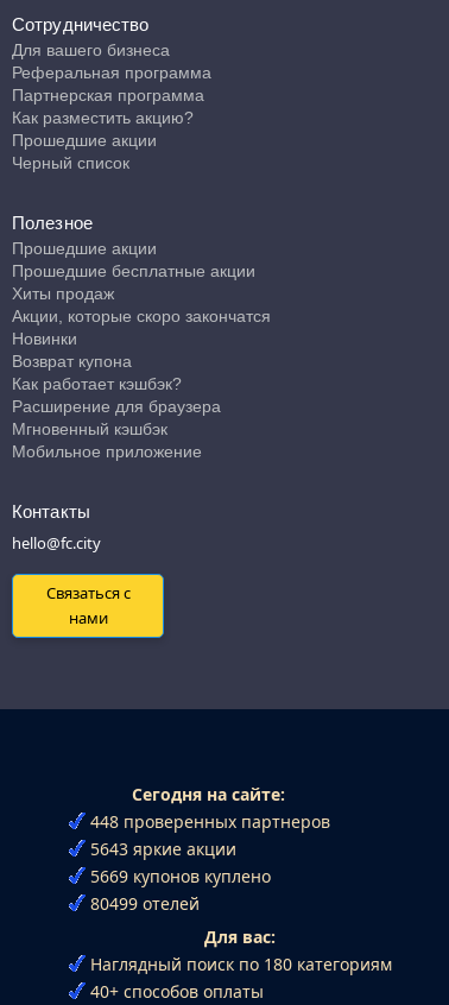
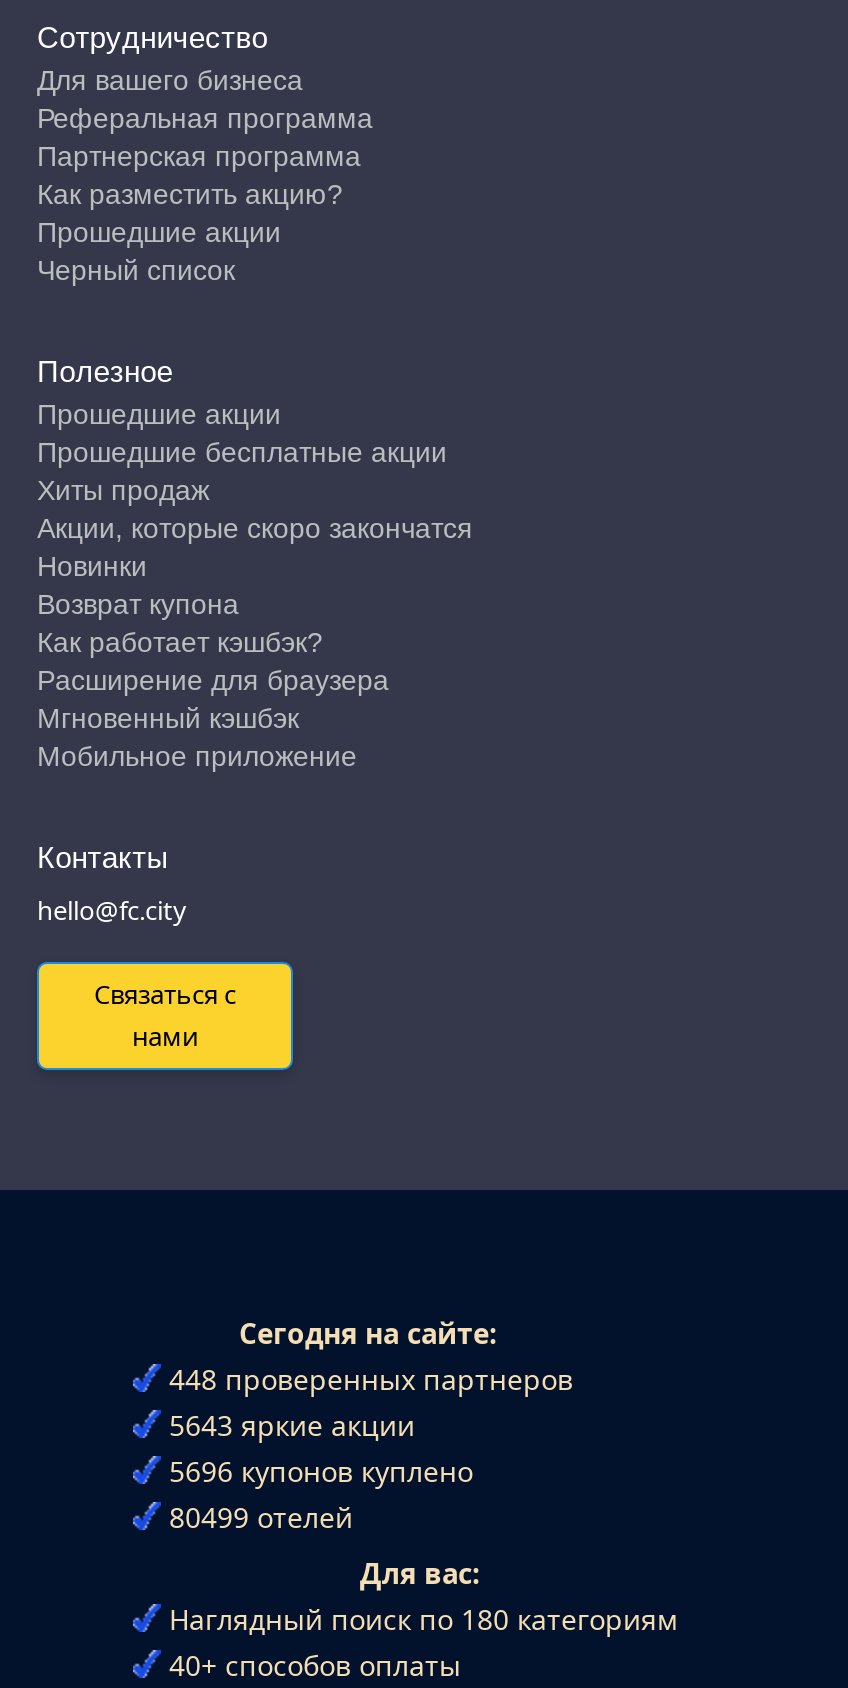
- 5669 купонов куплено
+ 5696 купонов куплено
